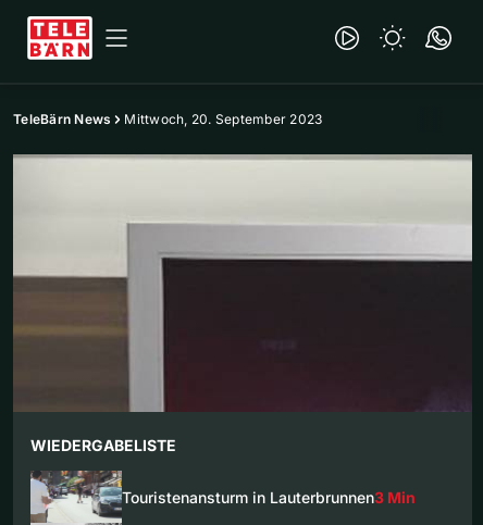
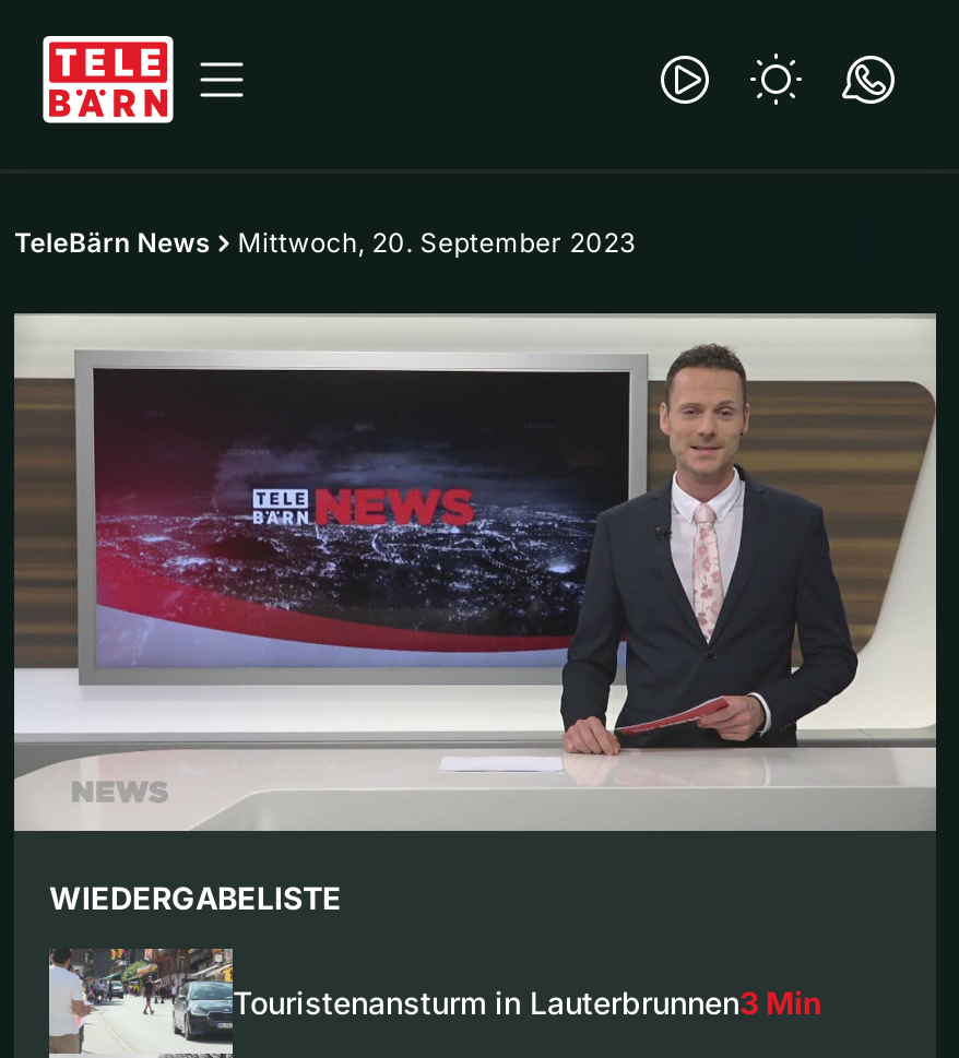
- [image]
+ [image]
